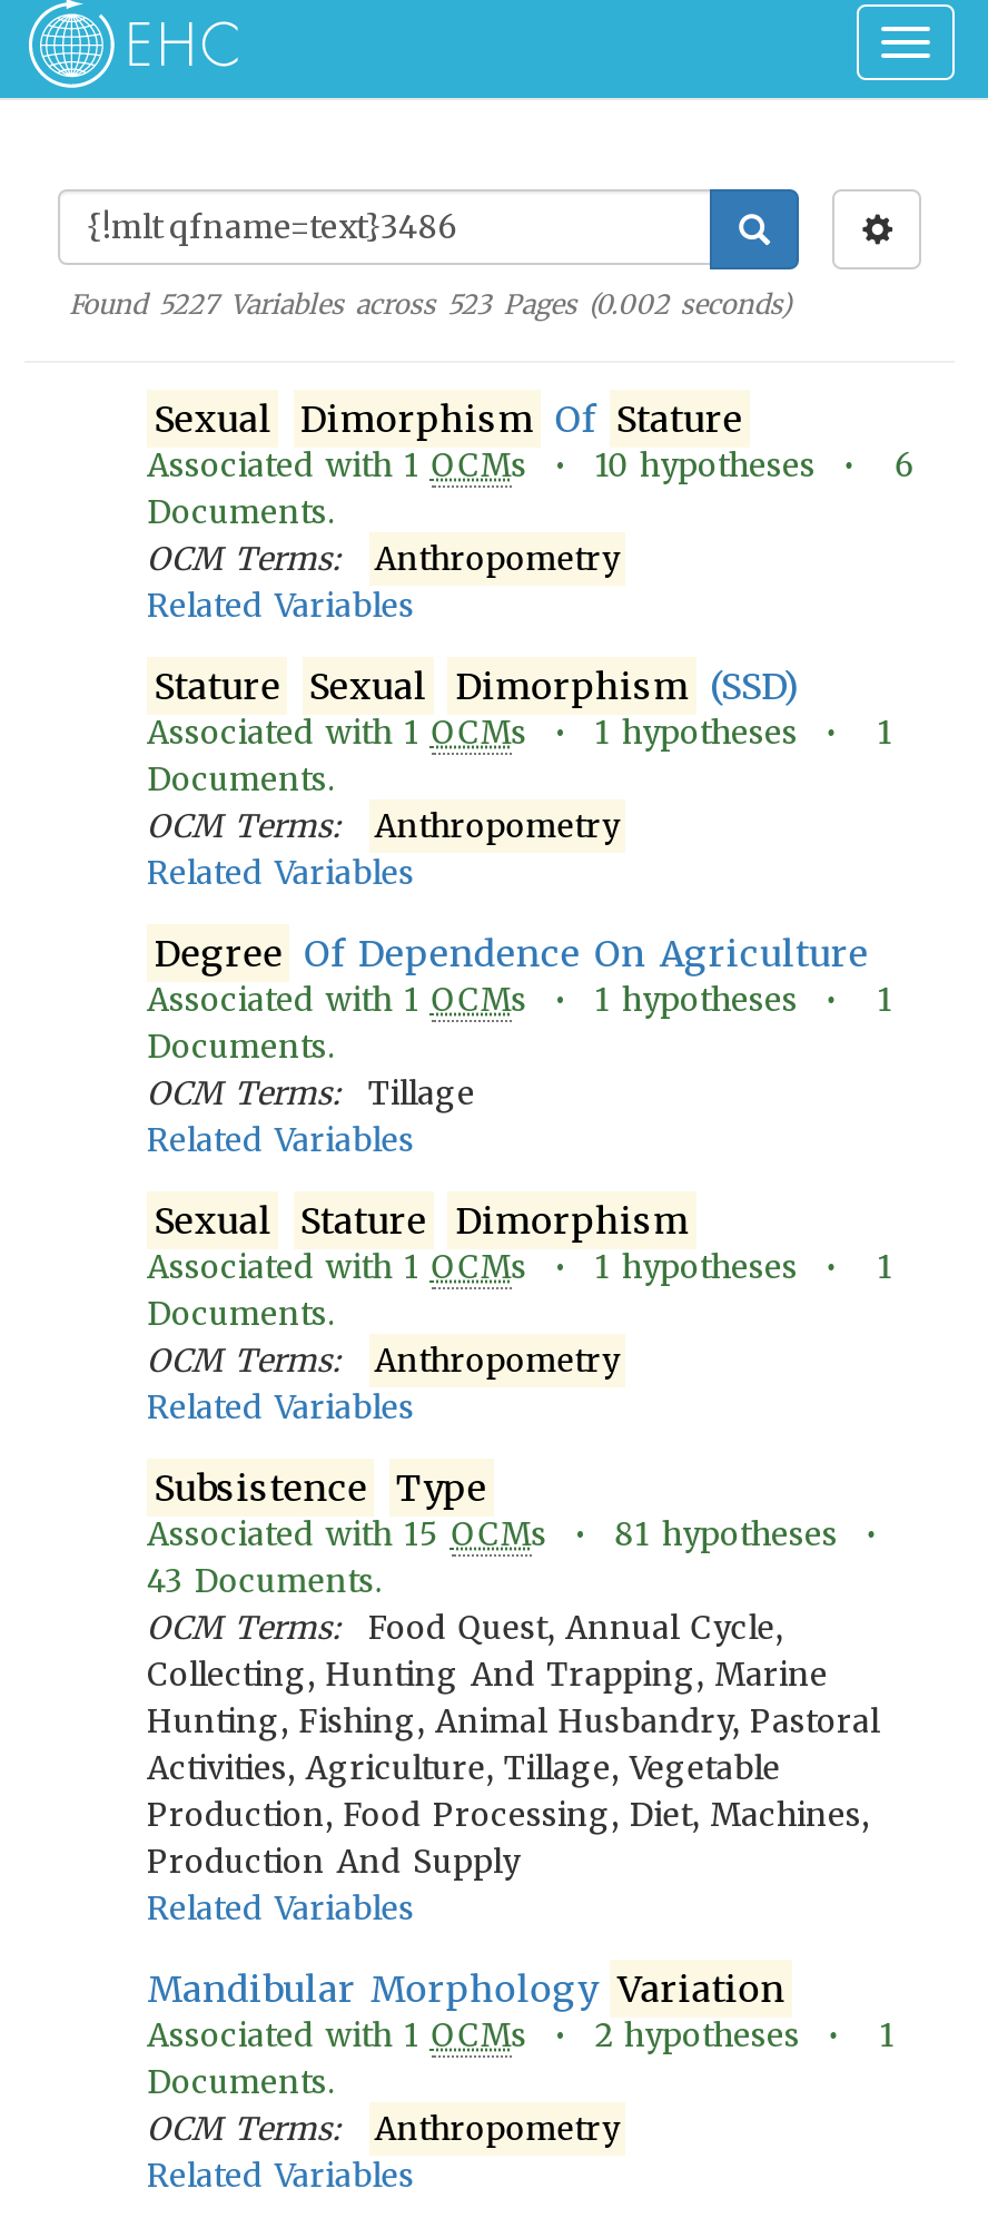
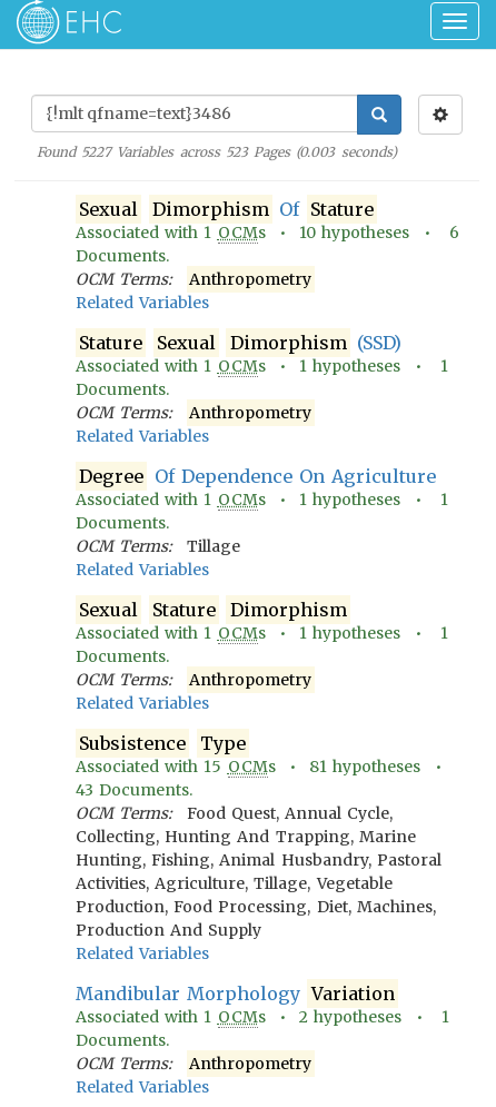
- Found 5227 Variables across 523 Pages (0.002 seconds)
+ Found 5227 Variables across 523 Pages (0.003 seconds)
